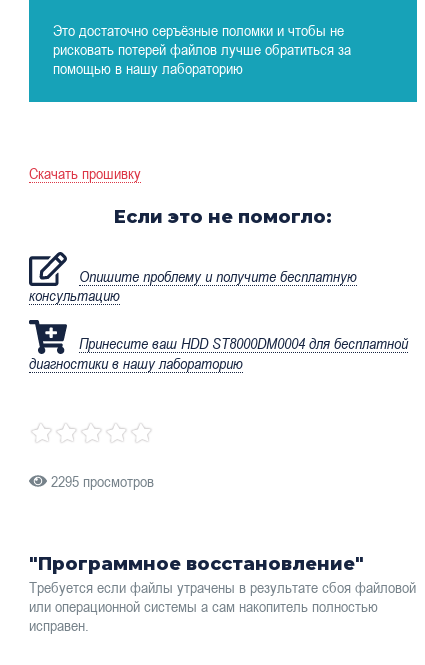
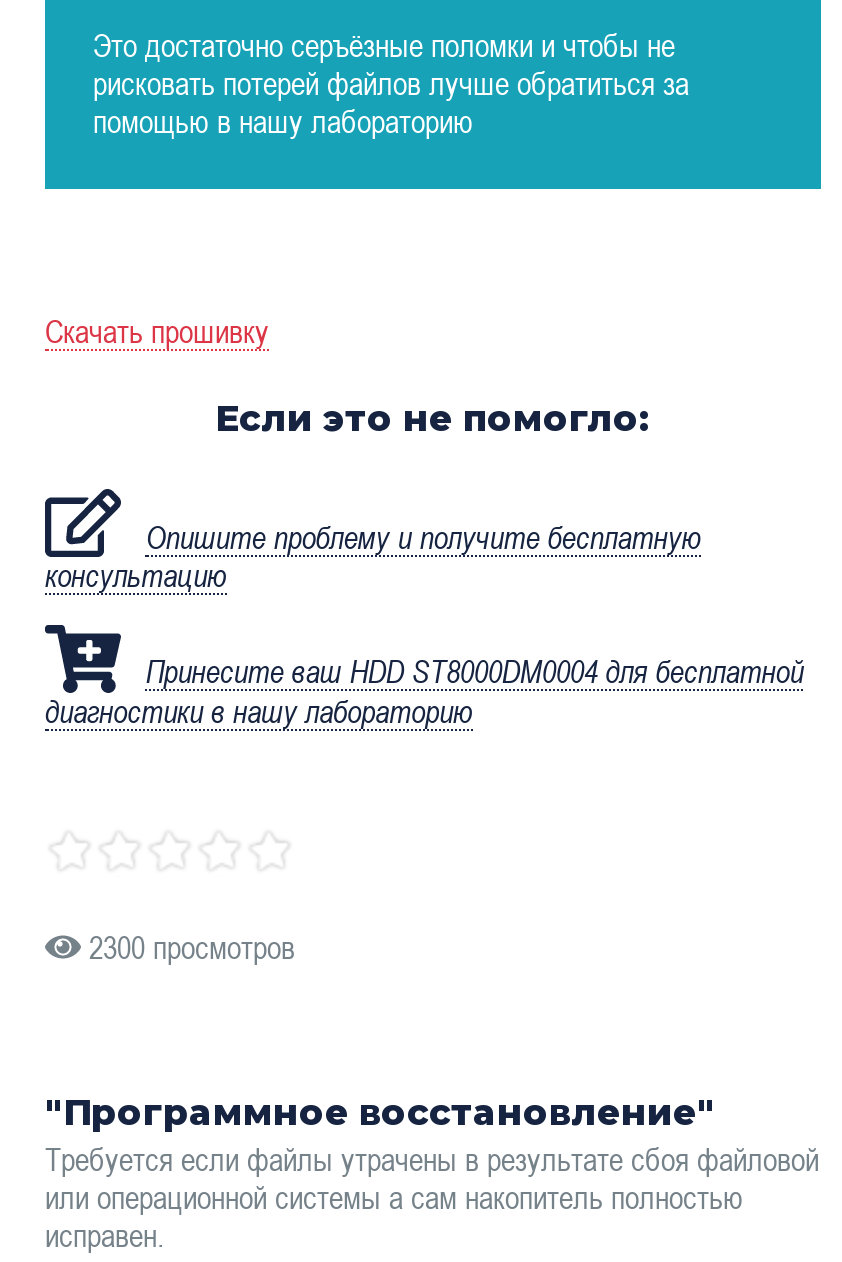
- 2295 просмотров
+ 2300 просмотров
